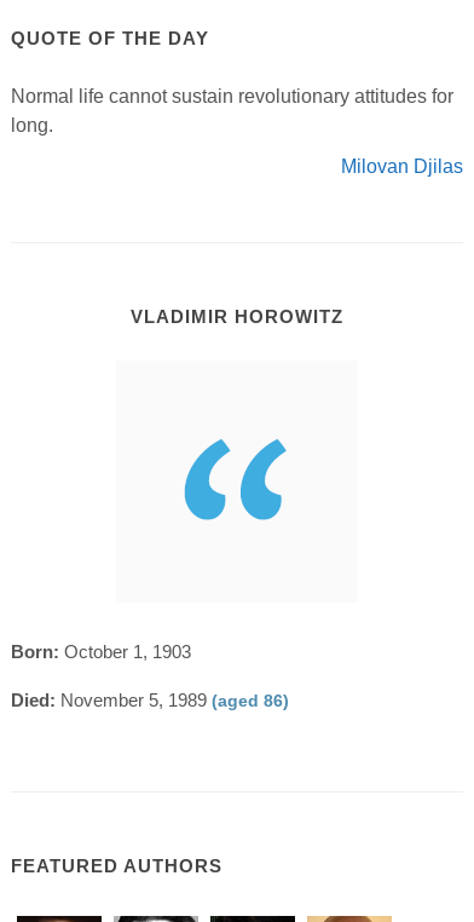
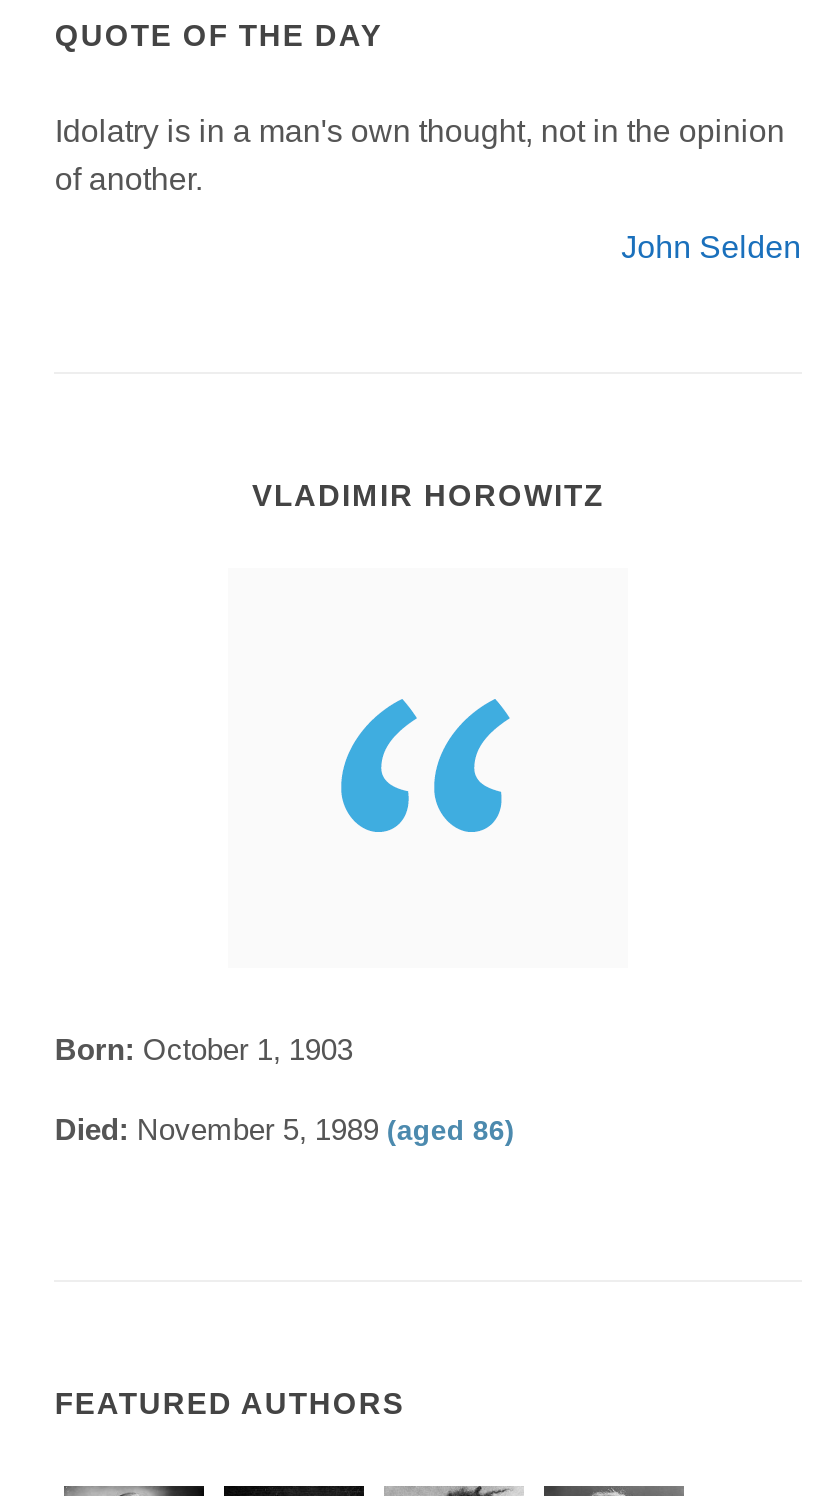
- Normal life cannot sustain revolutionary attitudes for
- long.
+ Idolatry is in a man's own thought, not in the opinion
+ of another.

- Milovan Djilas
+ John Selden
